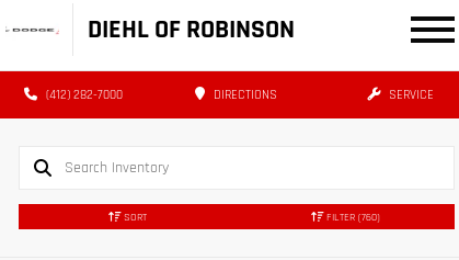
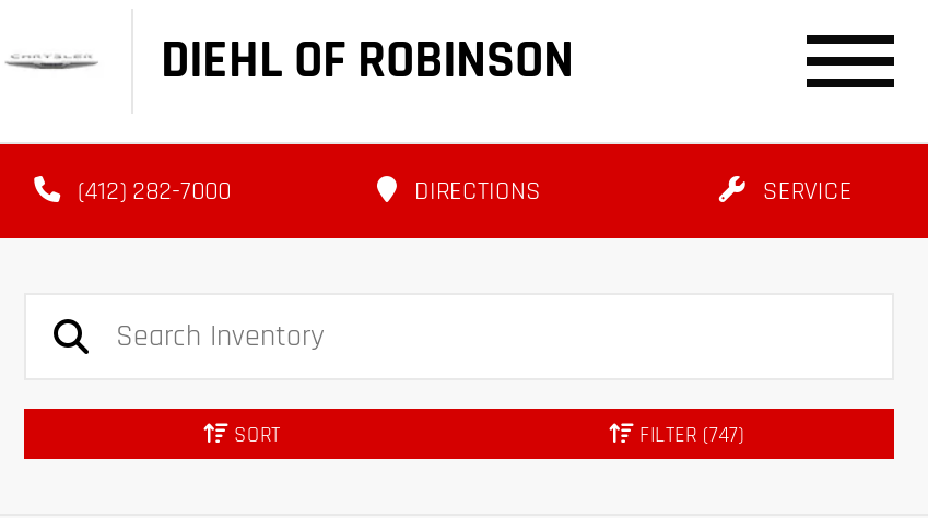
- FILTER (760)
+ FILTER (747)
